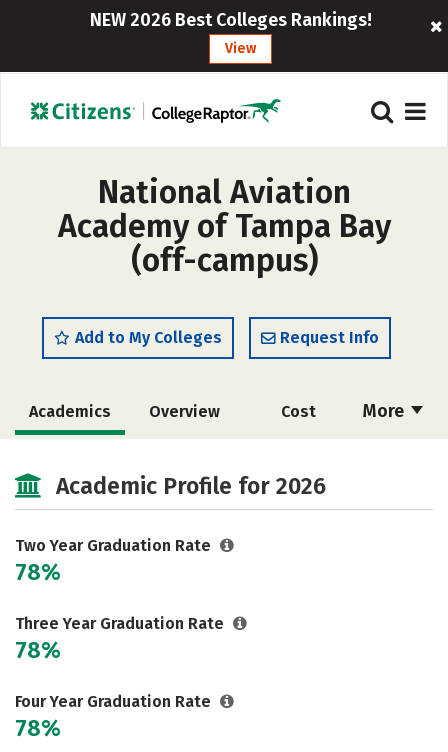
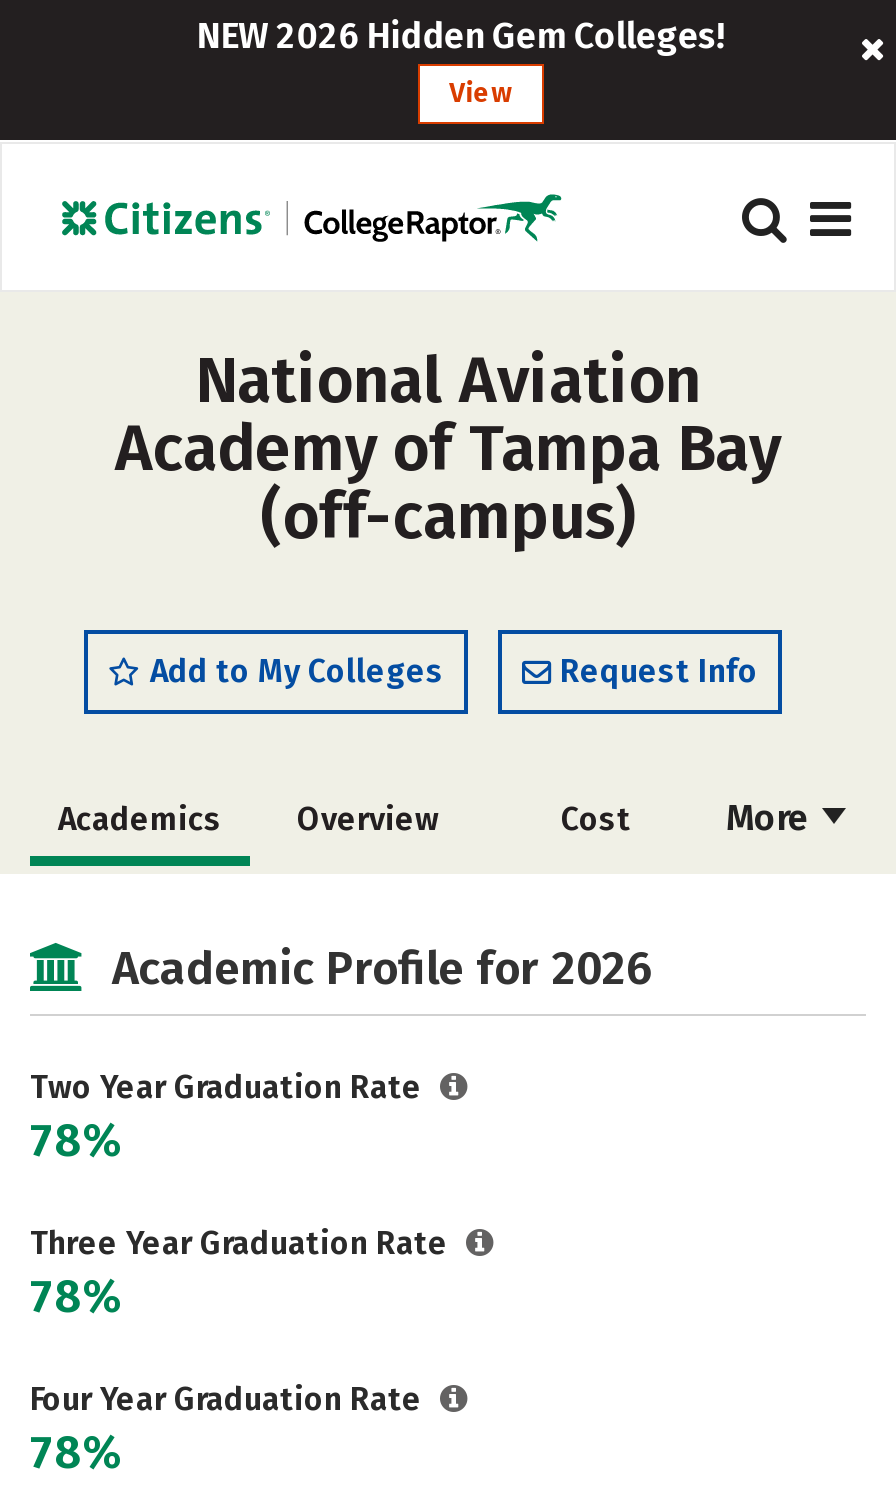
- NEW 2026 Best Colleges Rankings!
+ NEW 2026 Hidden Gem Colleges!
